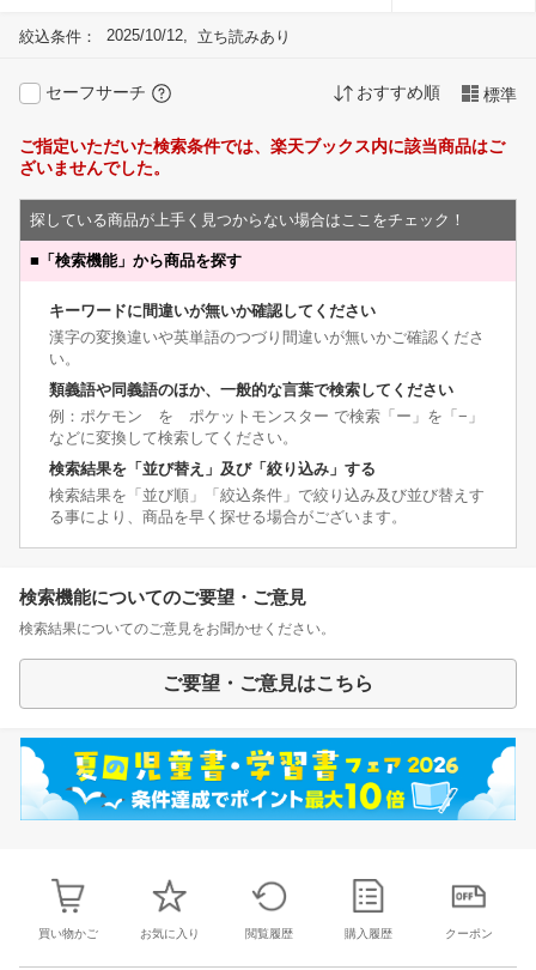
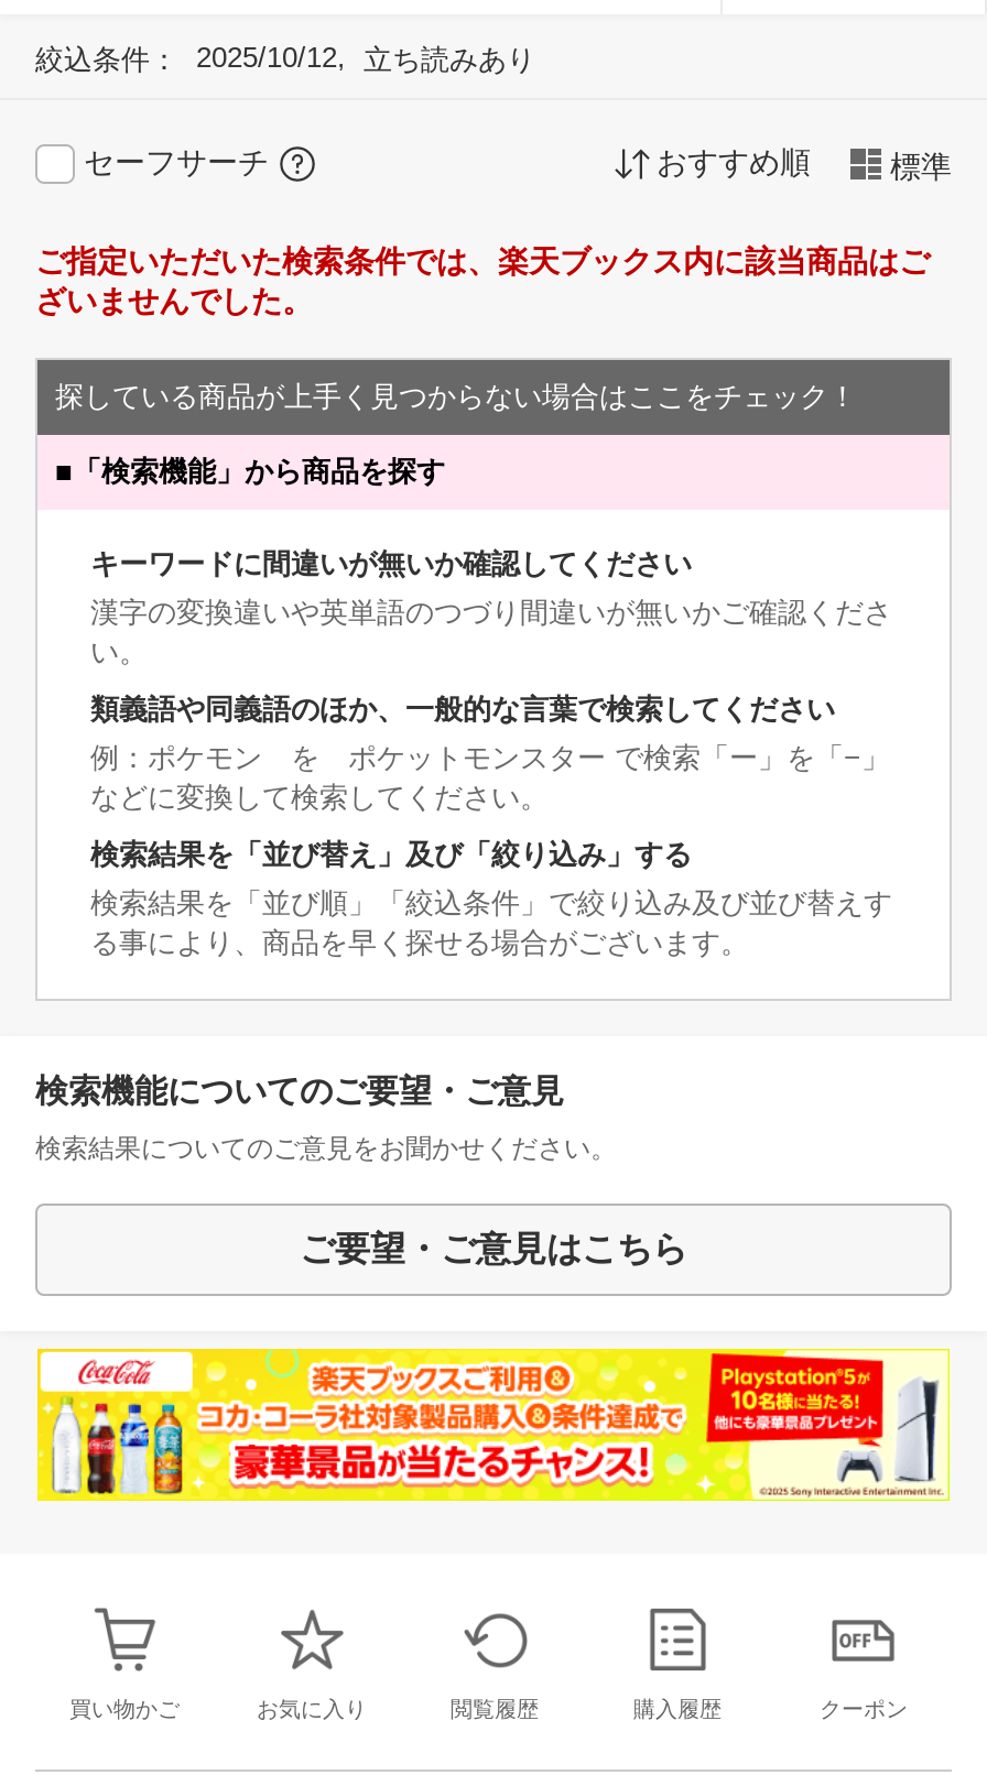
- [image]
+ [image]
